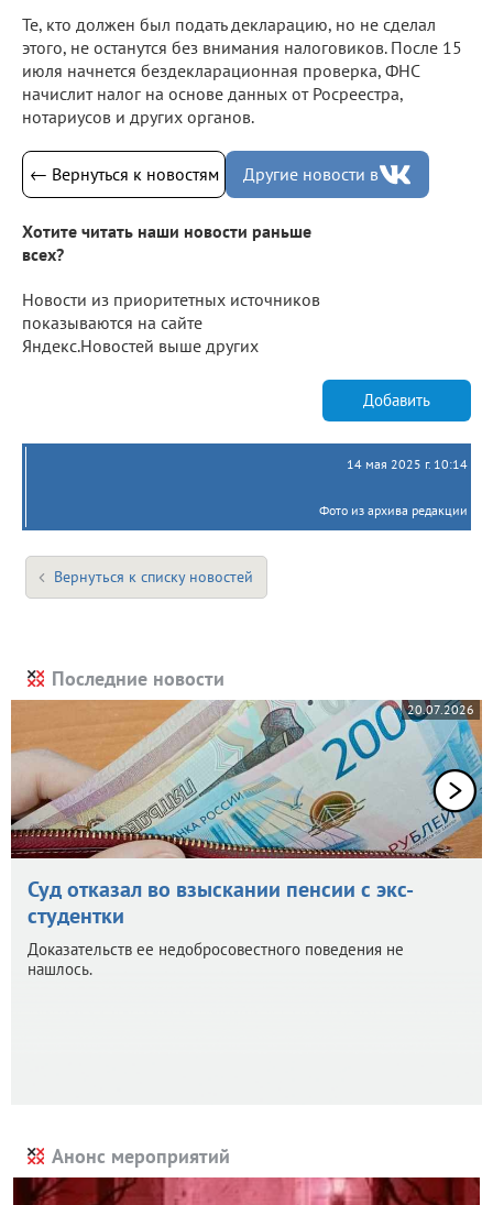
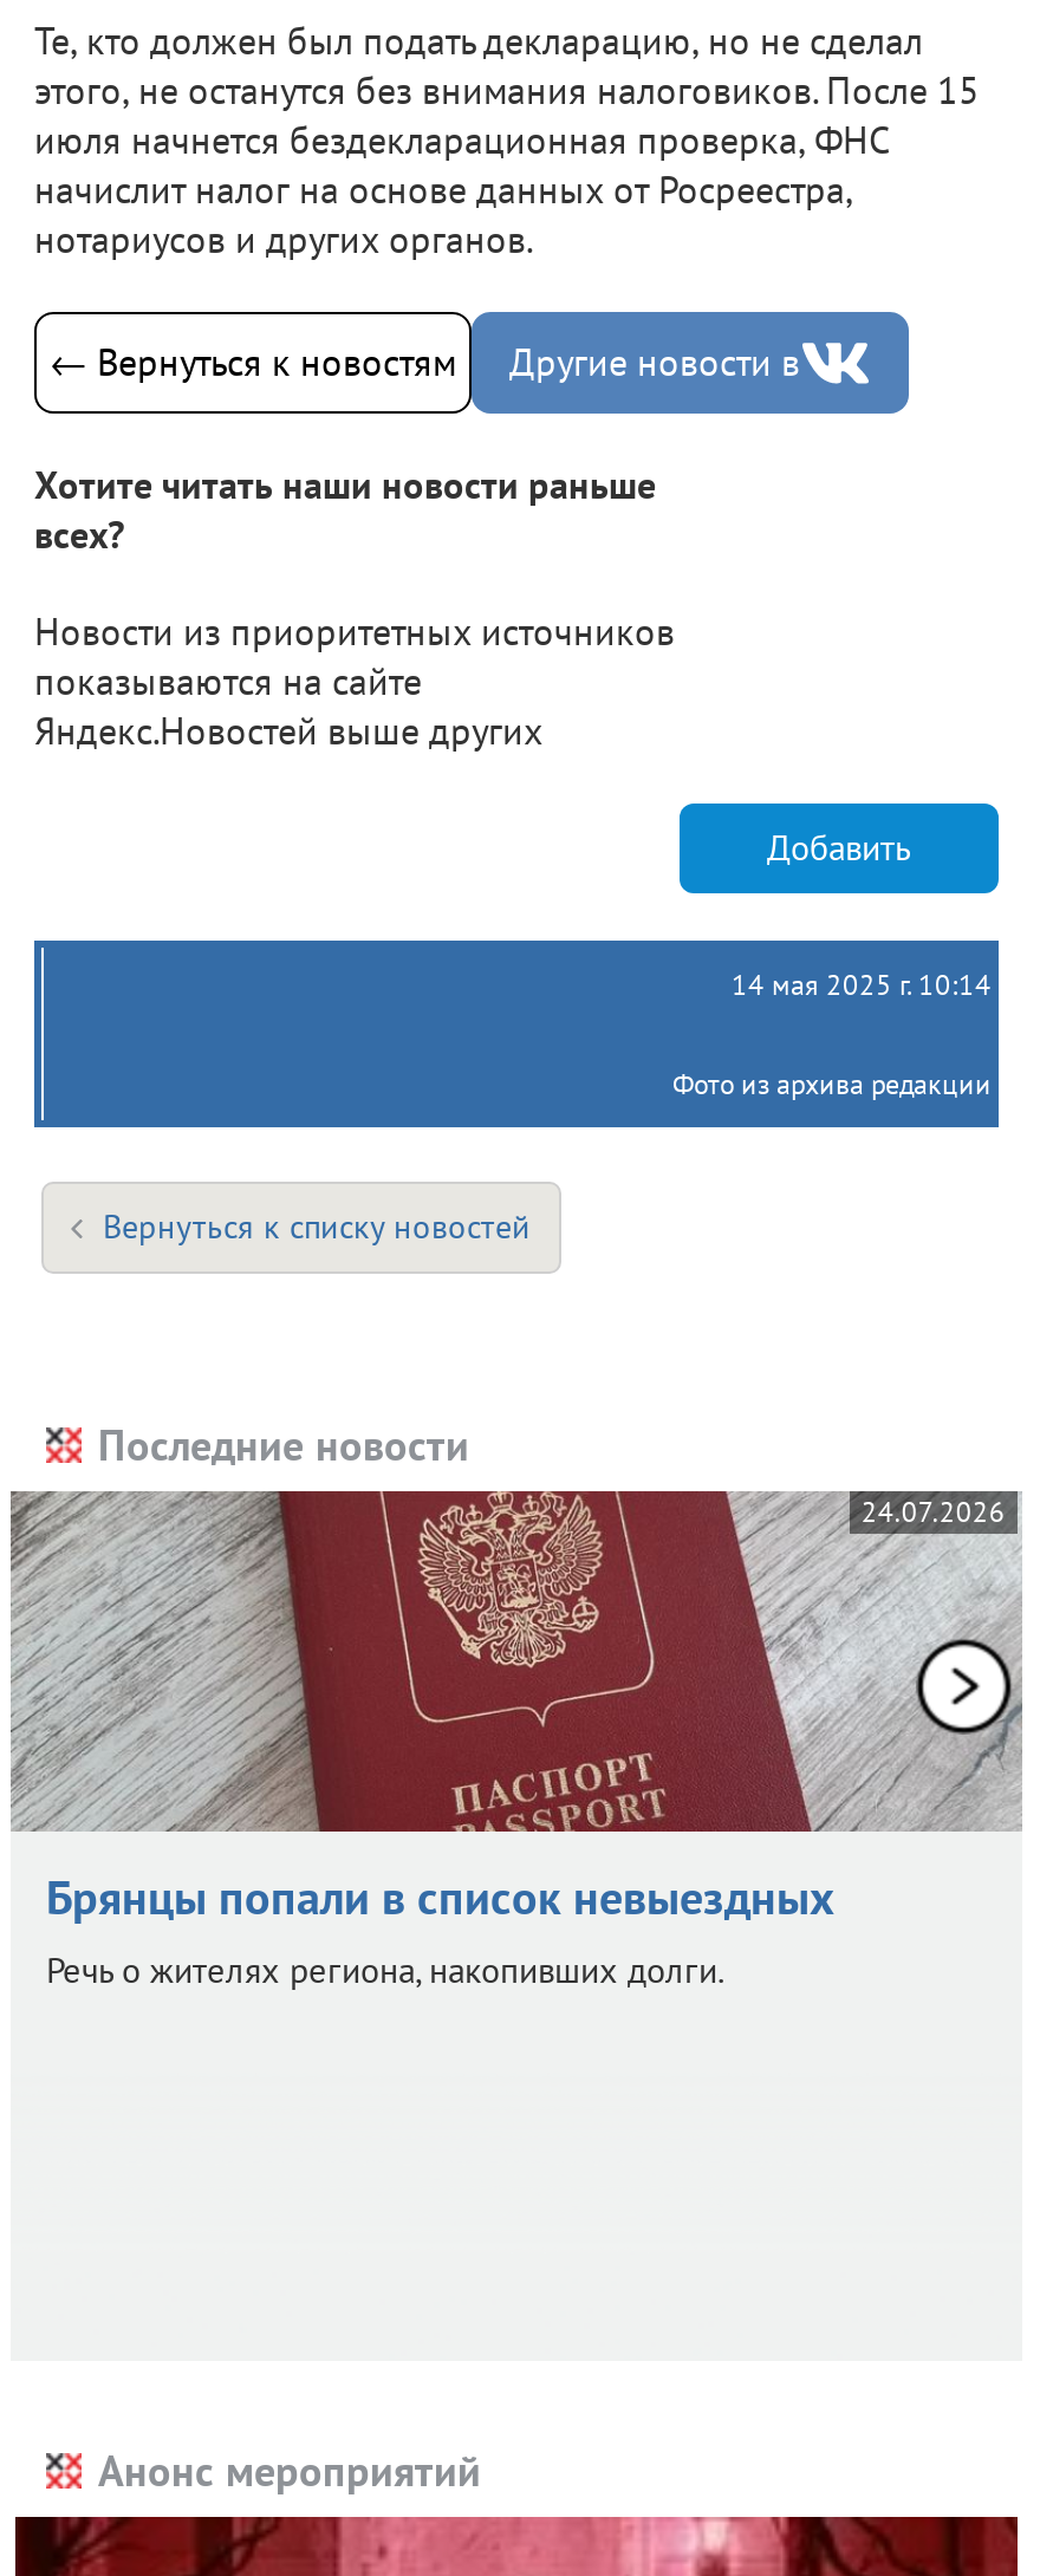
- [image]
- 20.07.2026
+ [image]
+ 24.07.2026

- Суд отказал во взыскании пенсии с экс-
- студентки
- Доказательств ее недобросовестного поведения не
- нашлось.
+ Брянцы попали в список невыездных
+ Речь о жителях региона, накопивших долги.
